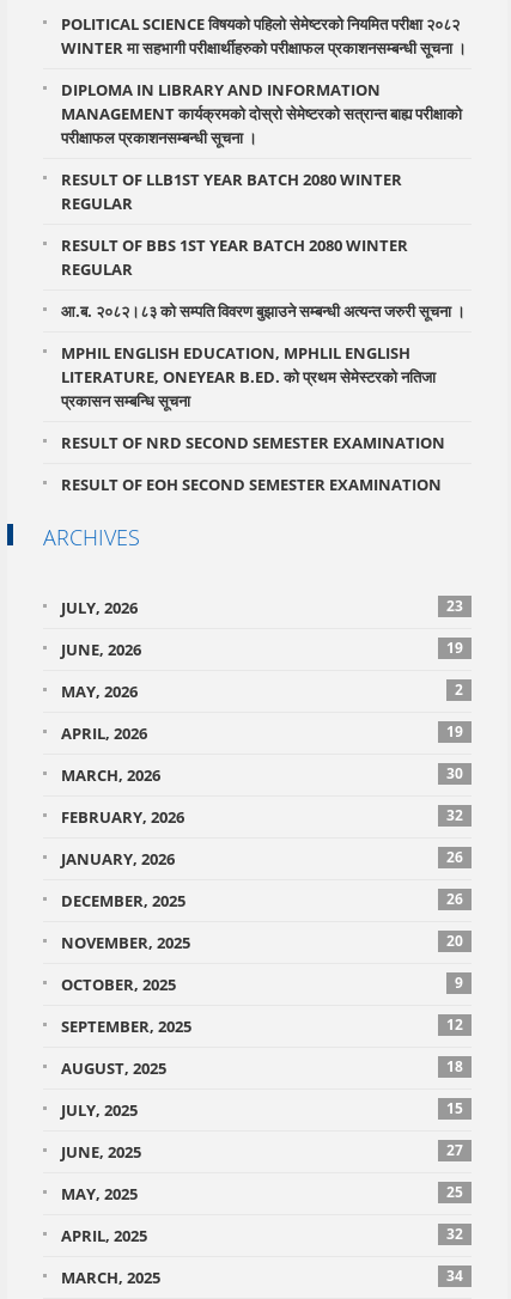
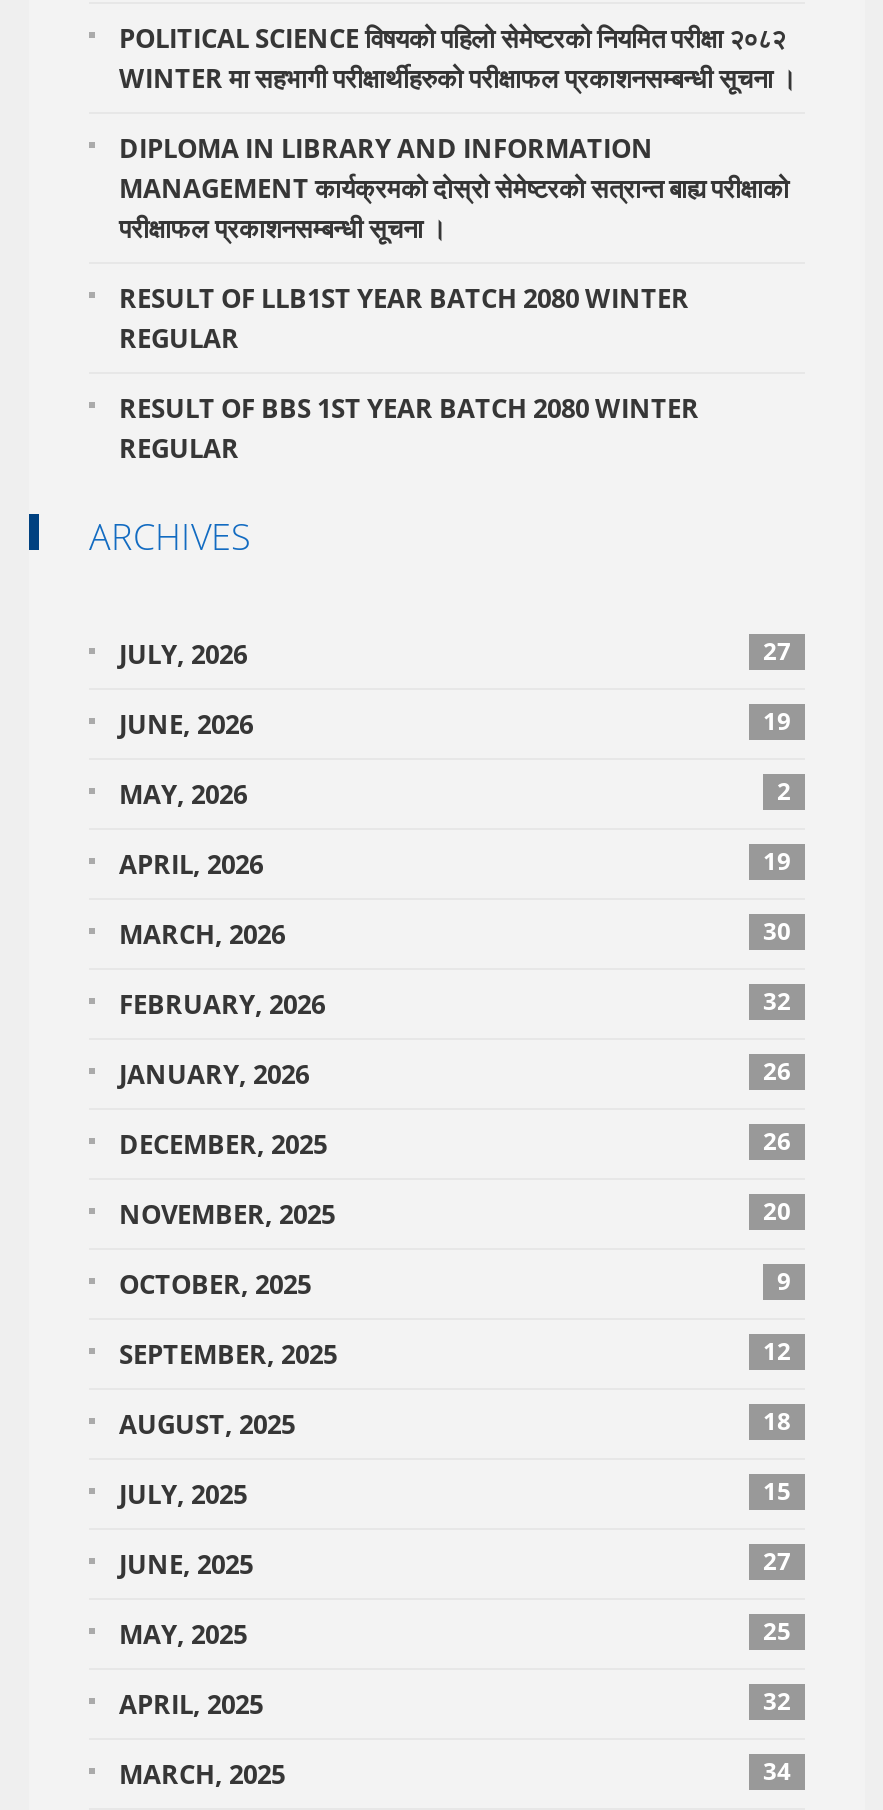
- आ.ब. २०८२।८३ को सम्पति विवरण बुझाउने सम्बन्धी अत्यन्त जरुरी सूचना ।
- MPHIL ENGLISH EDUCATION, MPHLIL ENGLISH
- LITERATURE, ONEYEAR B.ED. को प्रथम सेमेस्टरको नतिजा
- प्रकासन सम्बन्धि सूचना
- RESULT OF NRD SECOND SEMESTER EXAMINATION
- RESULT OF EOH SECOND SEMESTER EXAMINATION

- 23
+ 27
